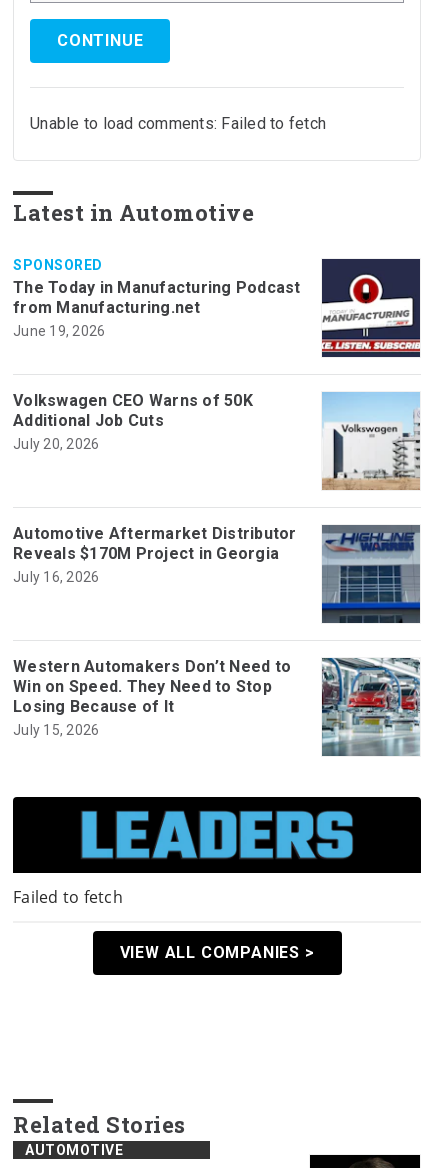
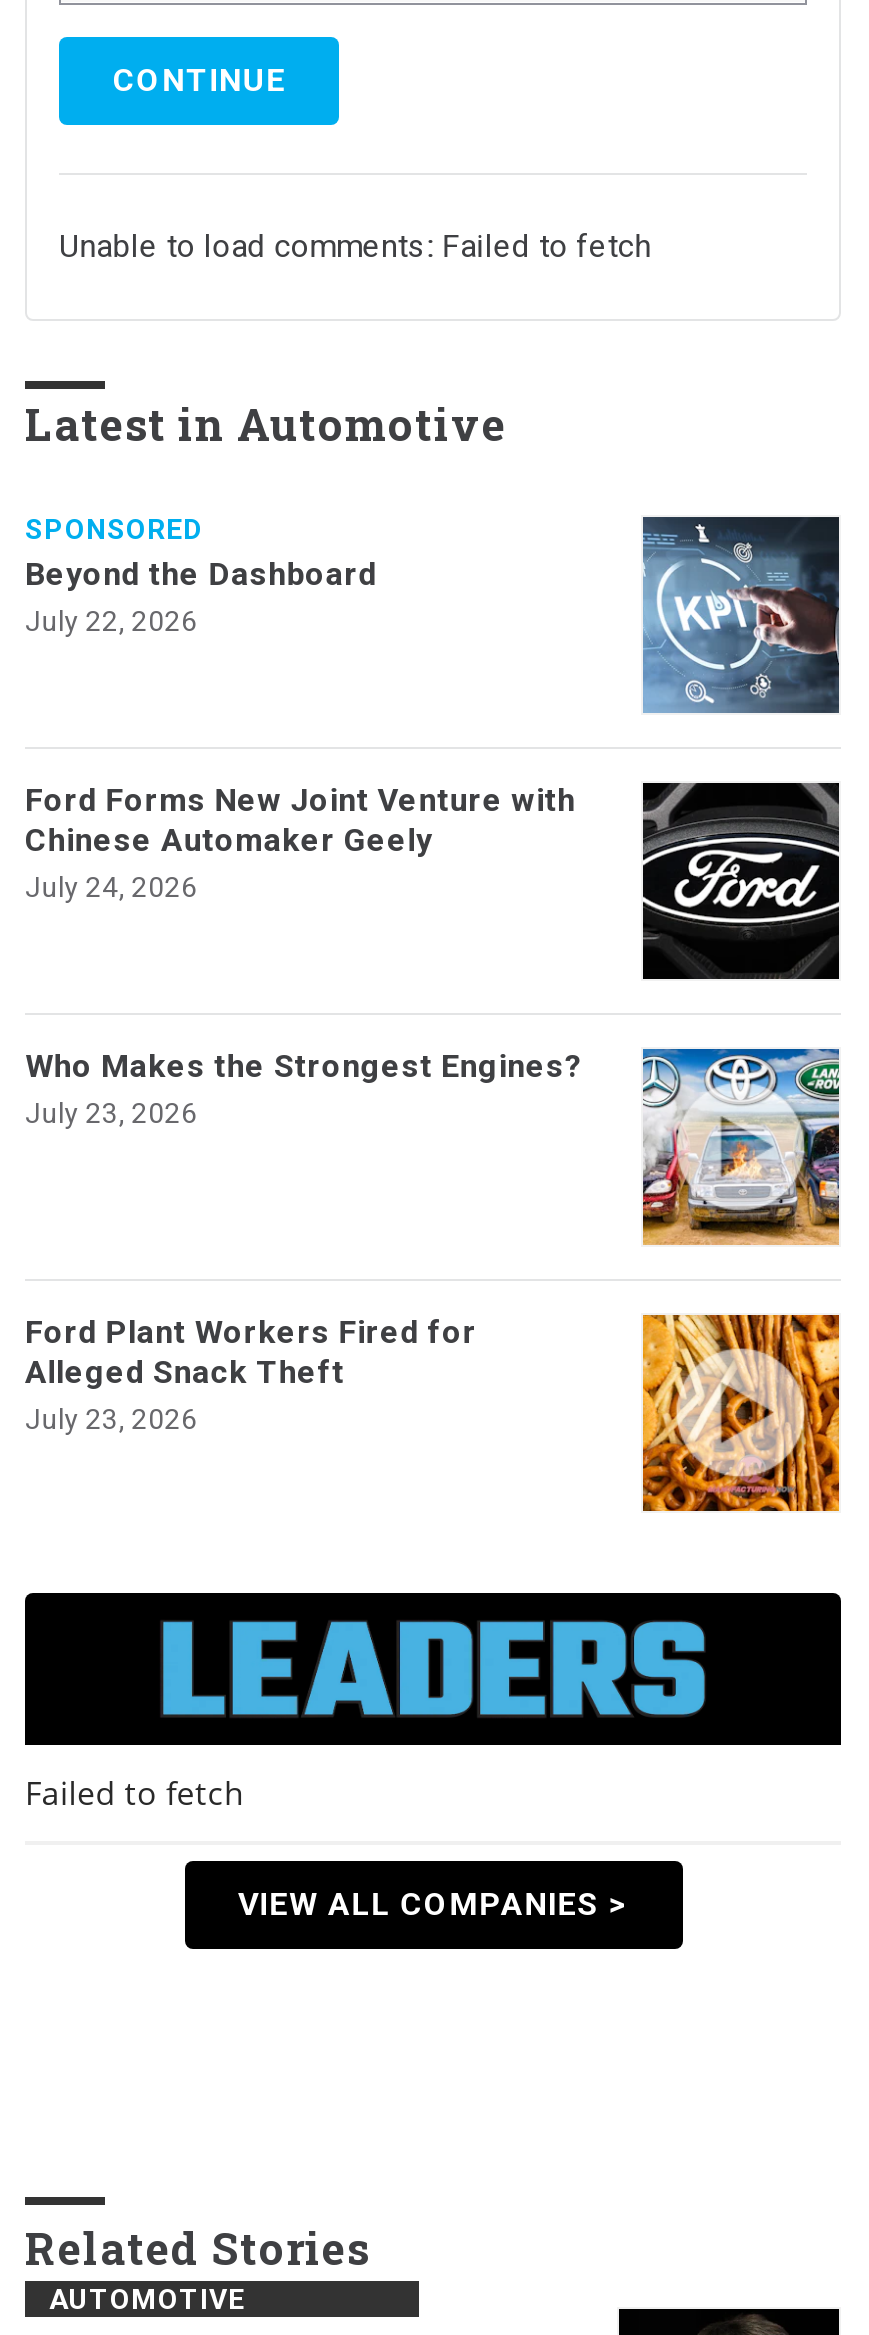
- [image]
+ [image]

- The Today in Manufacturing Podcast
- from Manufacturing.net
- June 19, 2026
+ Beyond the Dashboard
+ July 22, 2026

- Volkswagen CEO Warns of 50K
- Additional Job Cuts
- July 20, 2026
+ Ford Forms New Joint Venture with
+ Chinese Automaker Geely
+ July 24, 2026

- [image]
+ [image]

- [image]
- Automotive Aftermarket Distributor
- Reveals $170M Project in Georgia
- July 16, 2026
+ [image]
+ Who Makes the Strongest Engines?
+ July 23, 2026

- Western Automakers Don’t Need to
- Win on Speed. They Need to Stop
- Losing Because of It
- July 15, 2026
+ Ford Plant Workers Fired for
+ Alleged Snack Theft
+ July 23, 2026

- [image]
+ [image]
